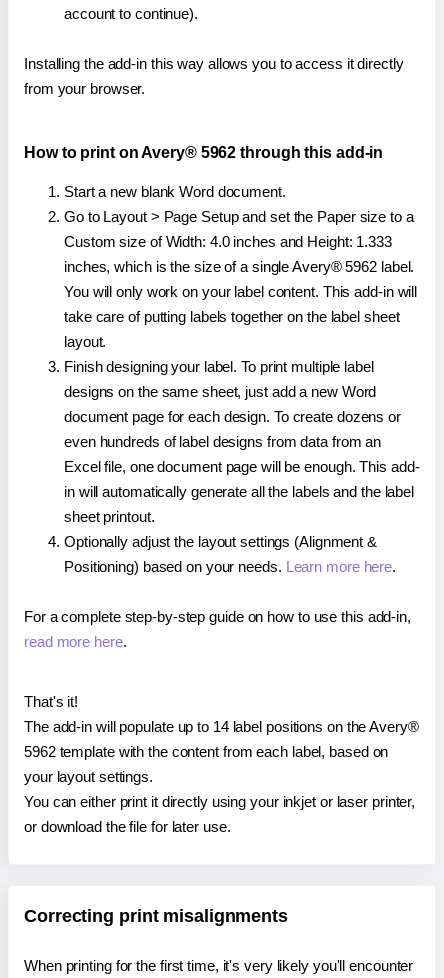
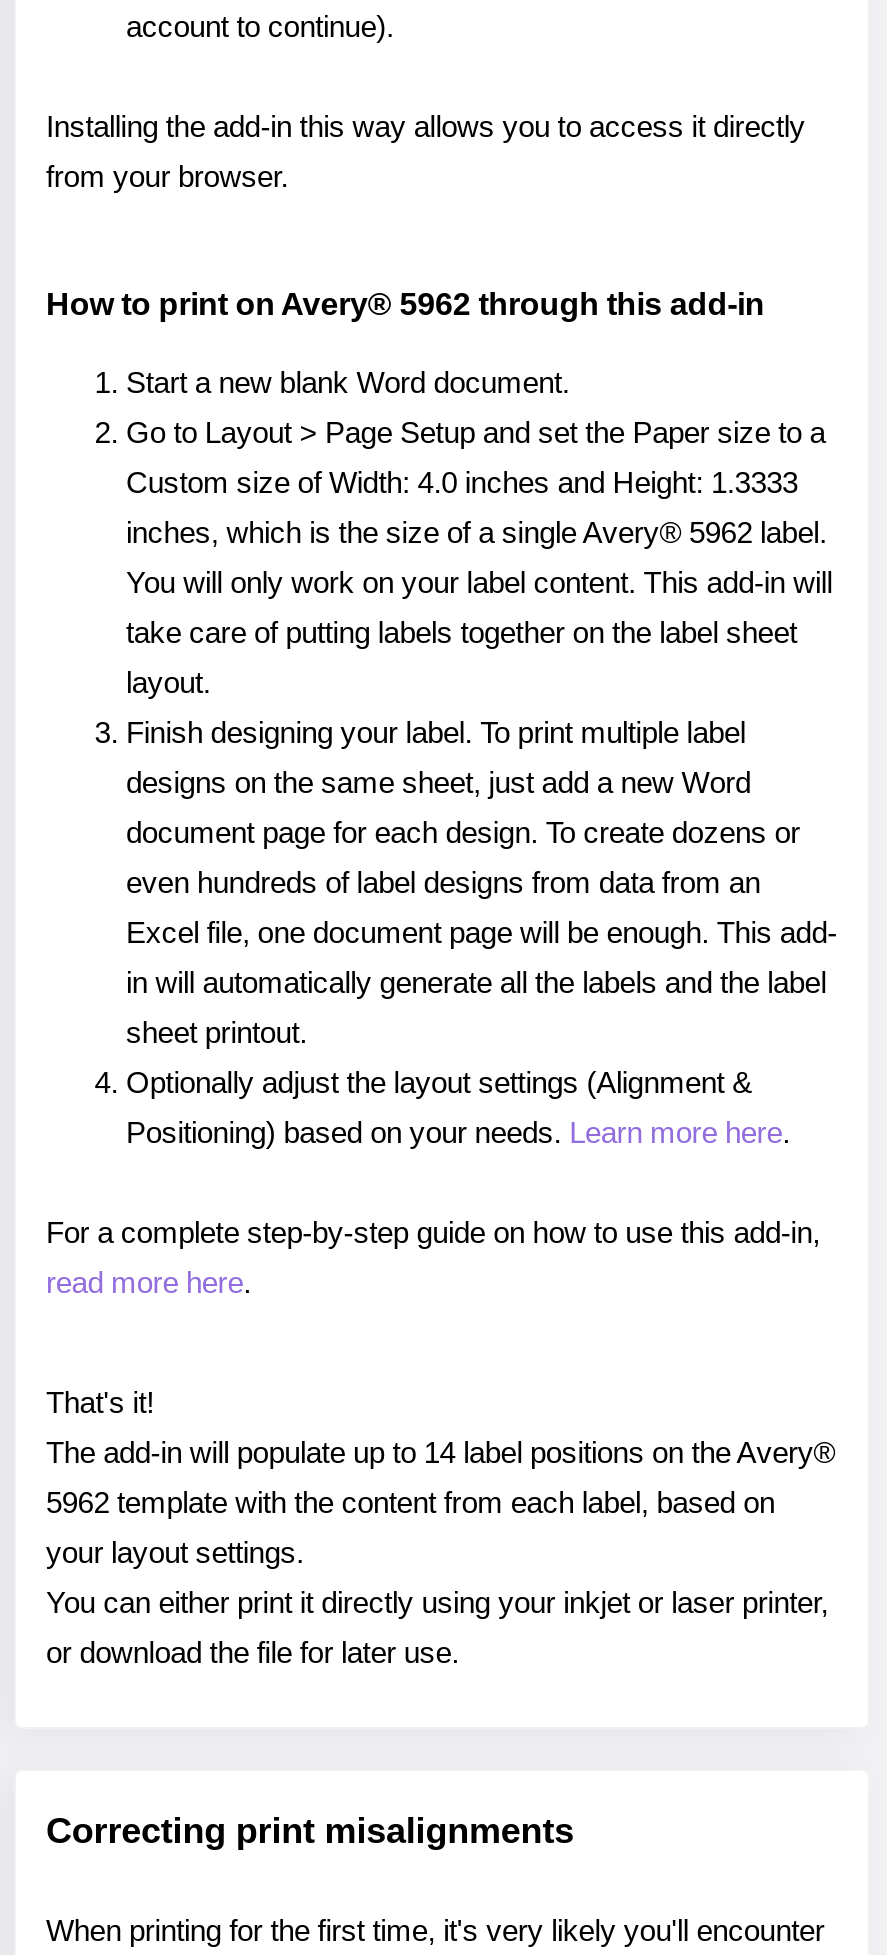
- Custom size of Width: 4.0 inches and Height: 1.333
+ Custom size of Width: 4.0 inches and Height: 1.3333
